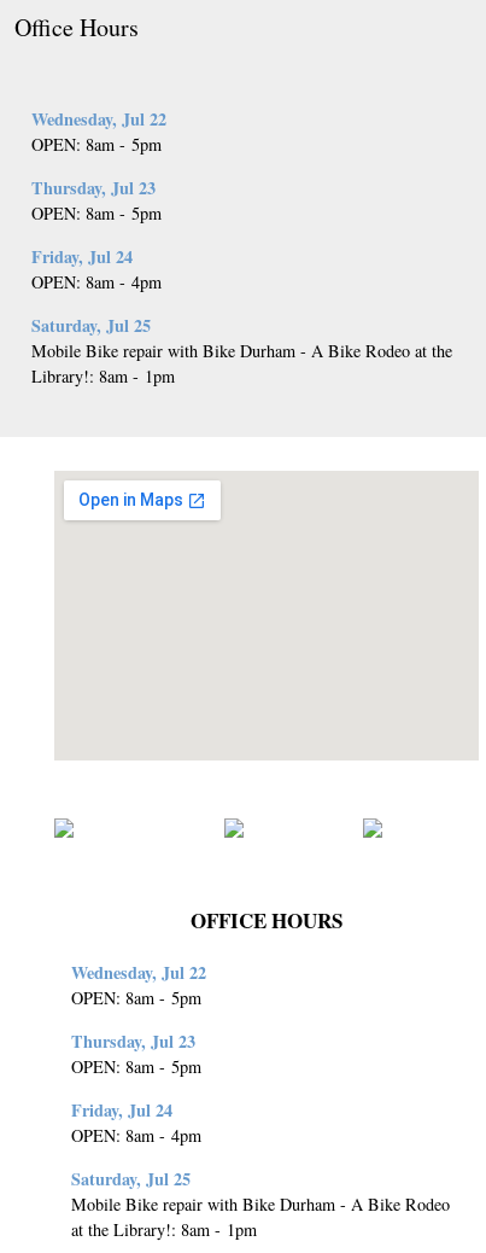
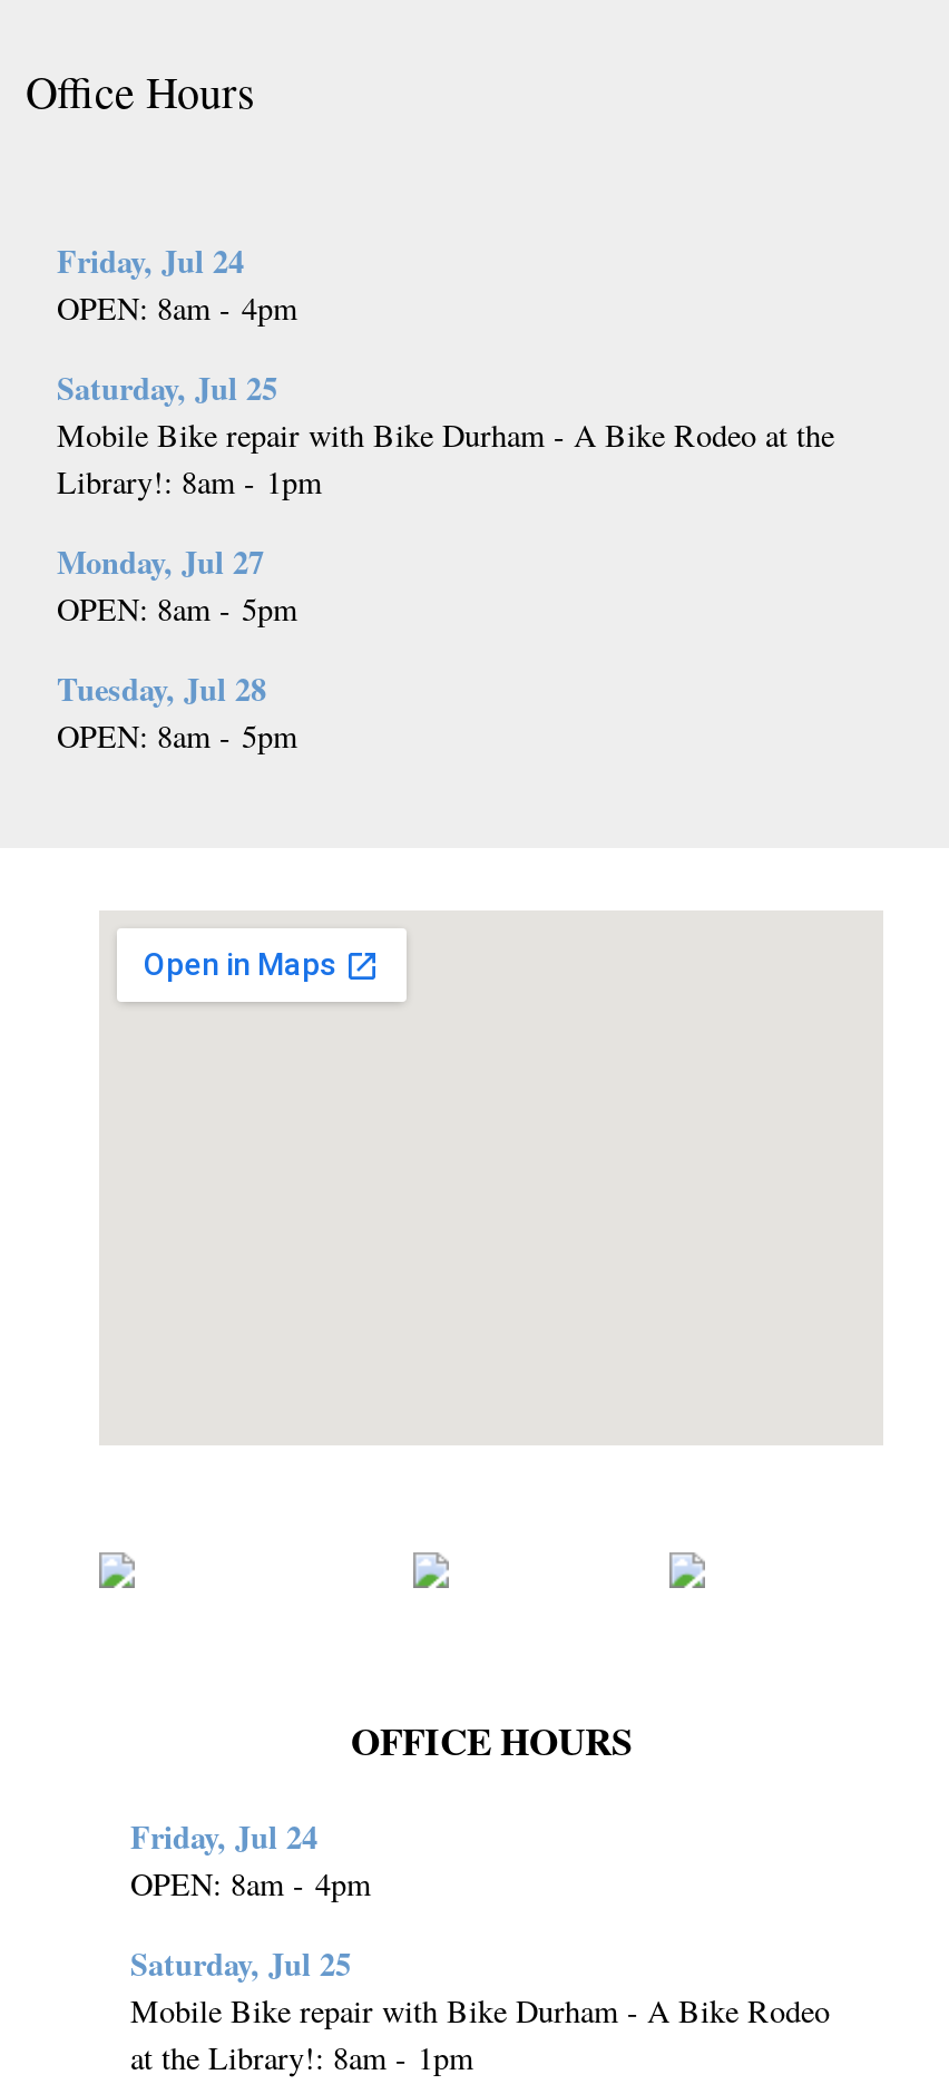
- Wednesday, Jul 22
- OPEN: 8am - 5pm
- Thursday, Jul 23
- OPEN: 8am - 5pm

+ Monday, Jul 27
+ OPEN: 8am - 5pm
+ Tuesday, Jul 28
+ OPEN: 8am - 5pm

- Wednesday, Jul 22
- OPEN: 8am - 5pm
- Thursday, Jul 23
- OPEN: 8am - 5pm
